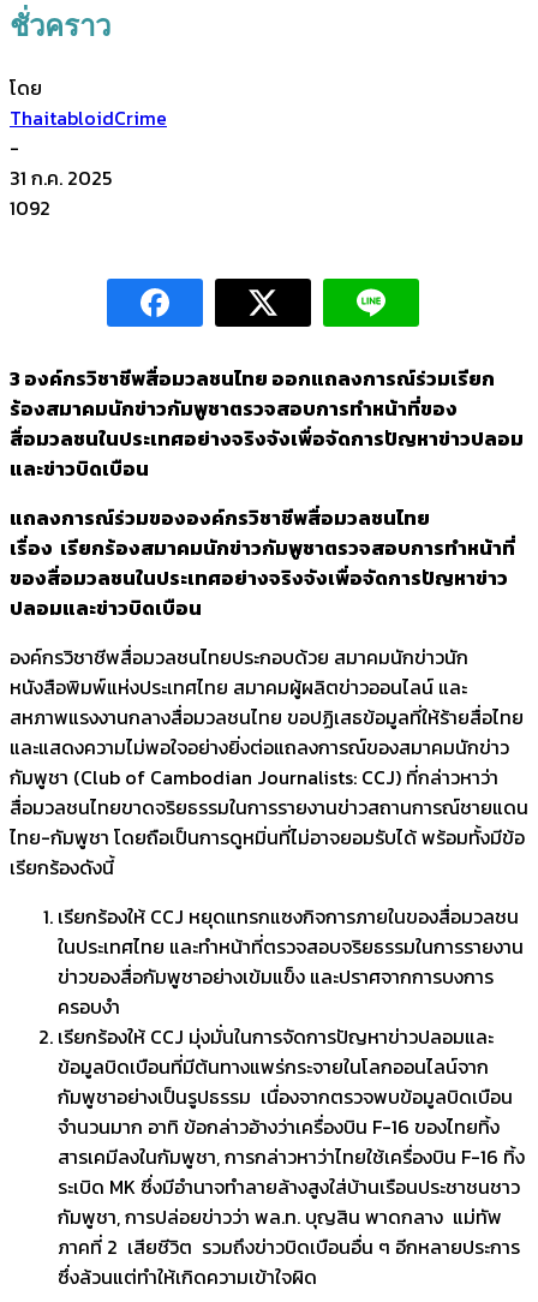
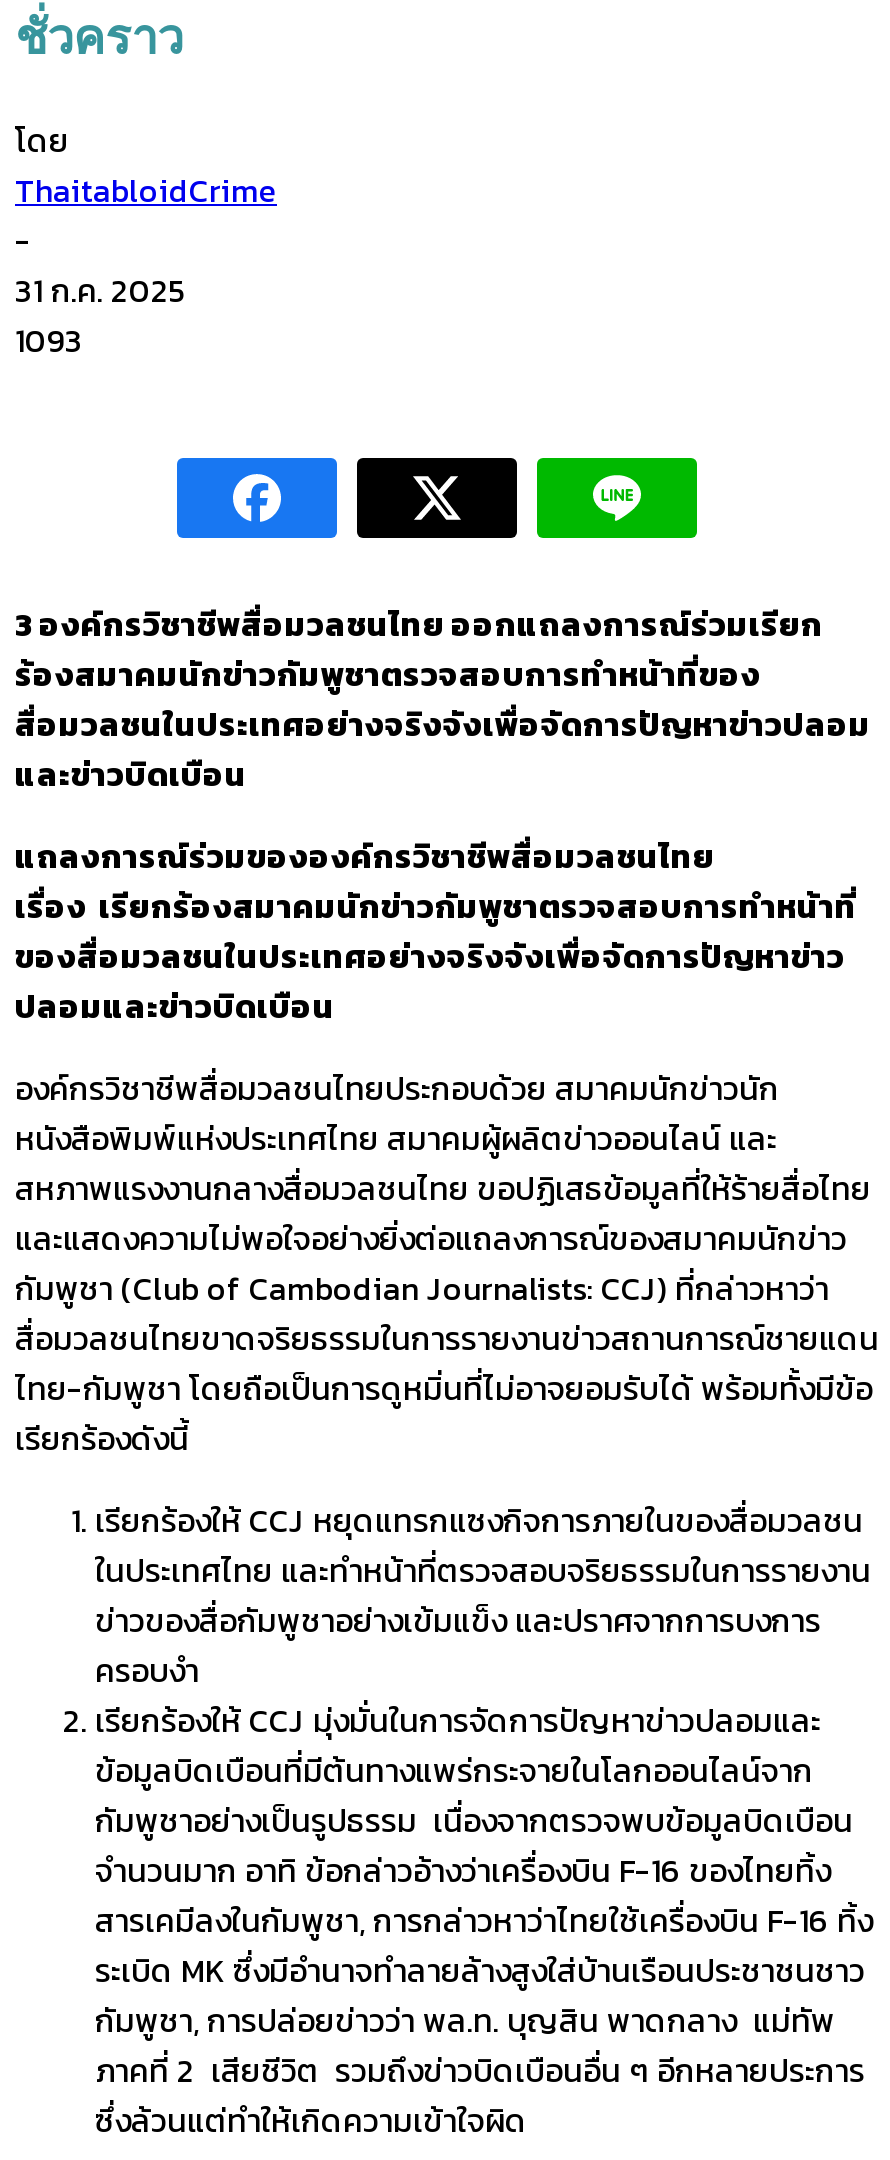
- 1092
+ 1093
